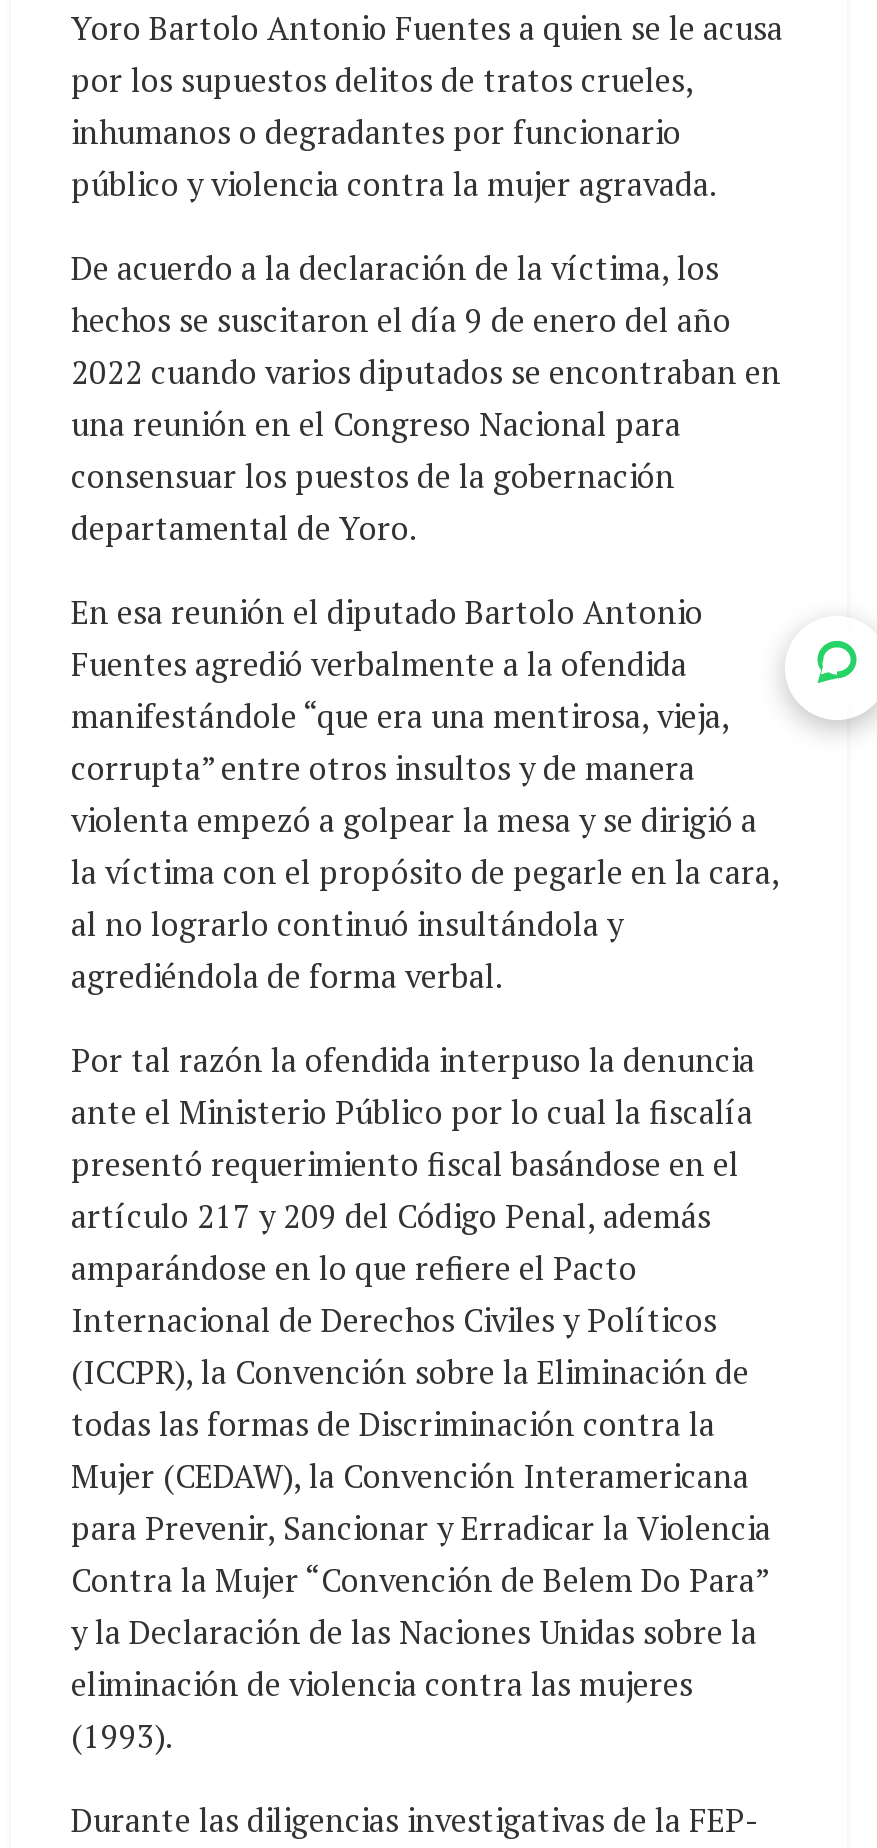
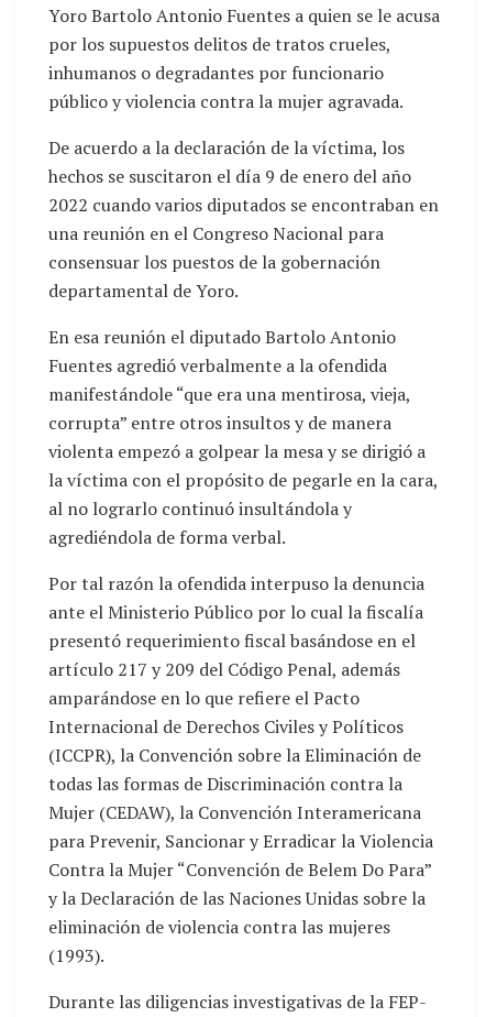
- [image]
